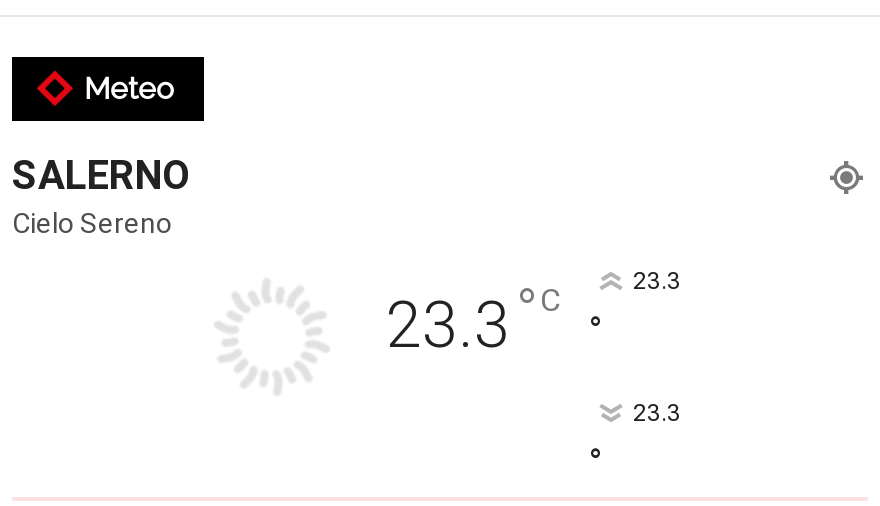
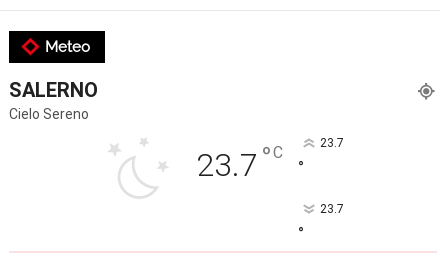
- 23.3 °C
+ 23.7 °C

- 23.3
+ 23.7

- 23.3
+ 23.7
